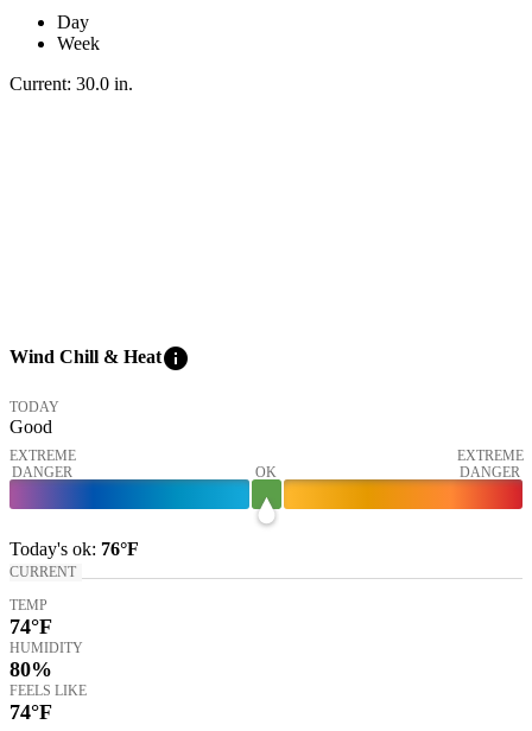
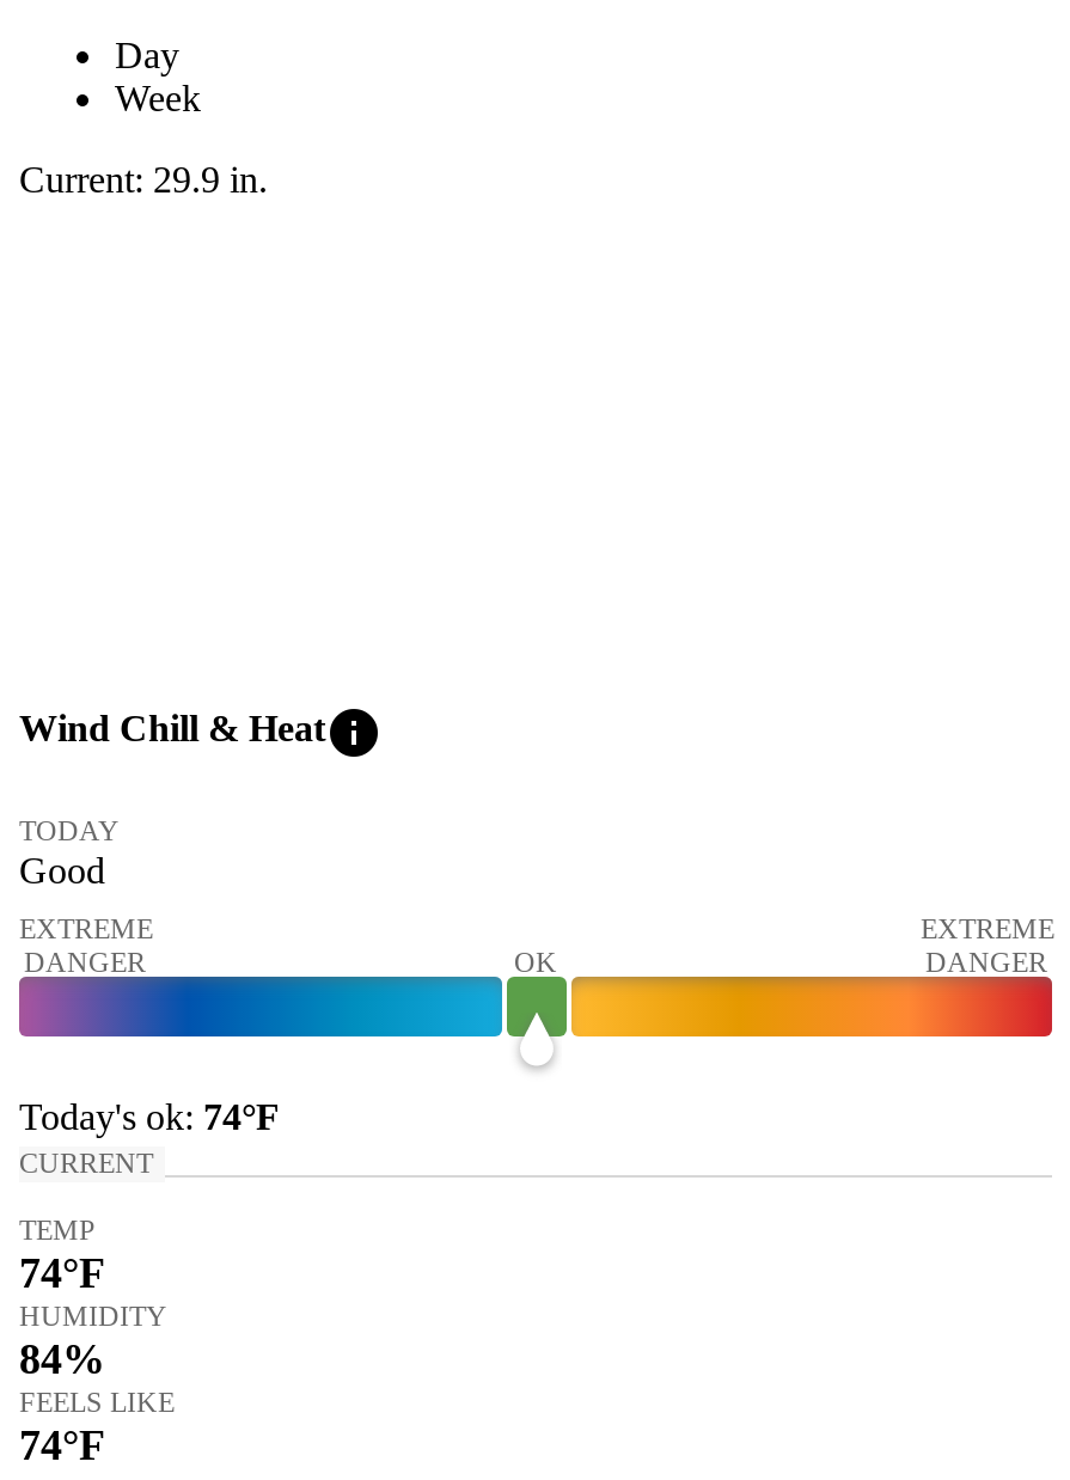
- Current: 30.0 in.
+ Current: 29.9 in.

- Today's ok: 76°F
+ Today's ok: 74°F

- 80%
+ 84%
